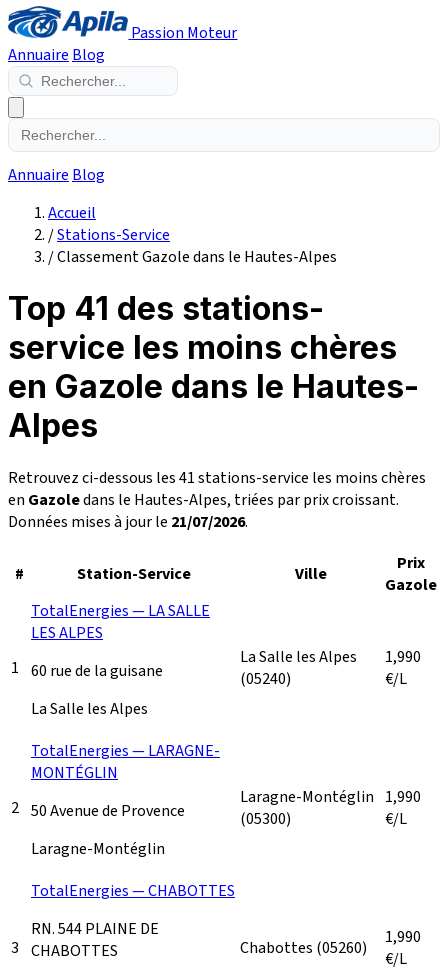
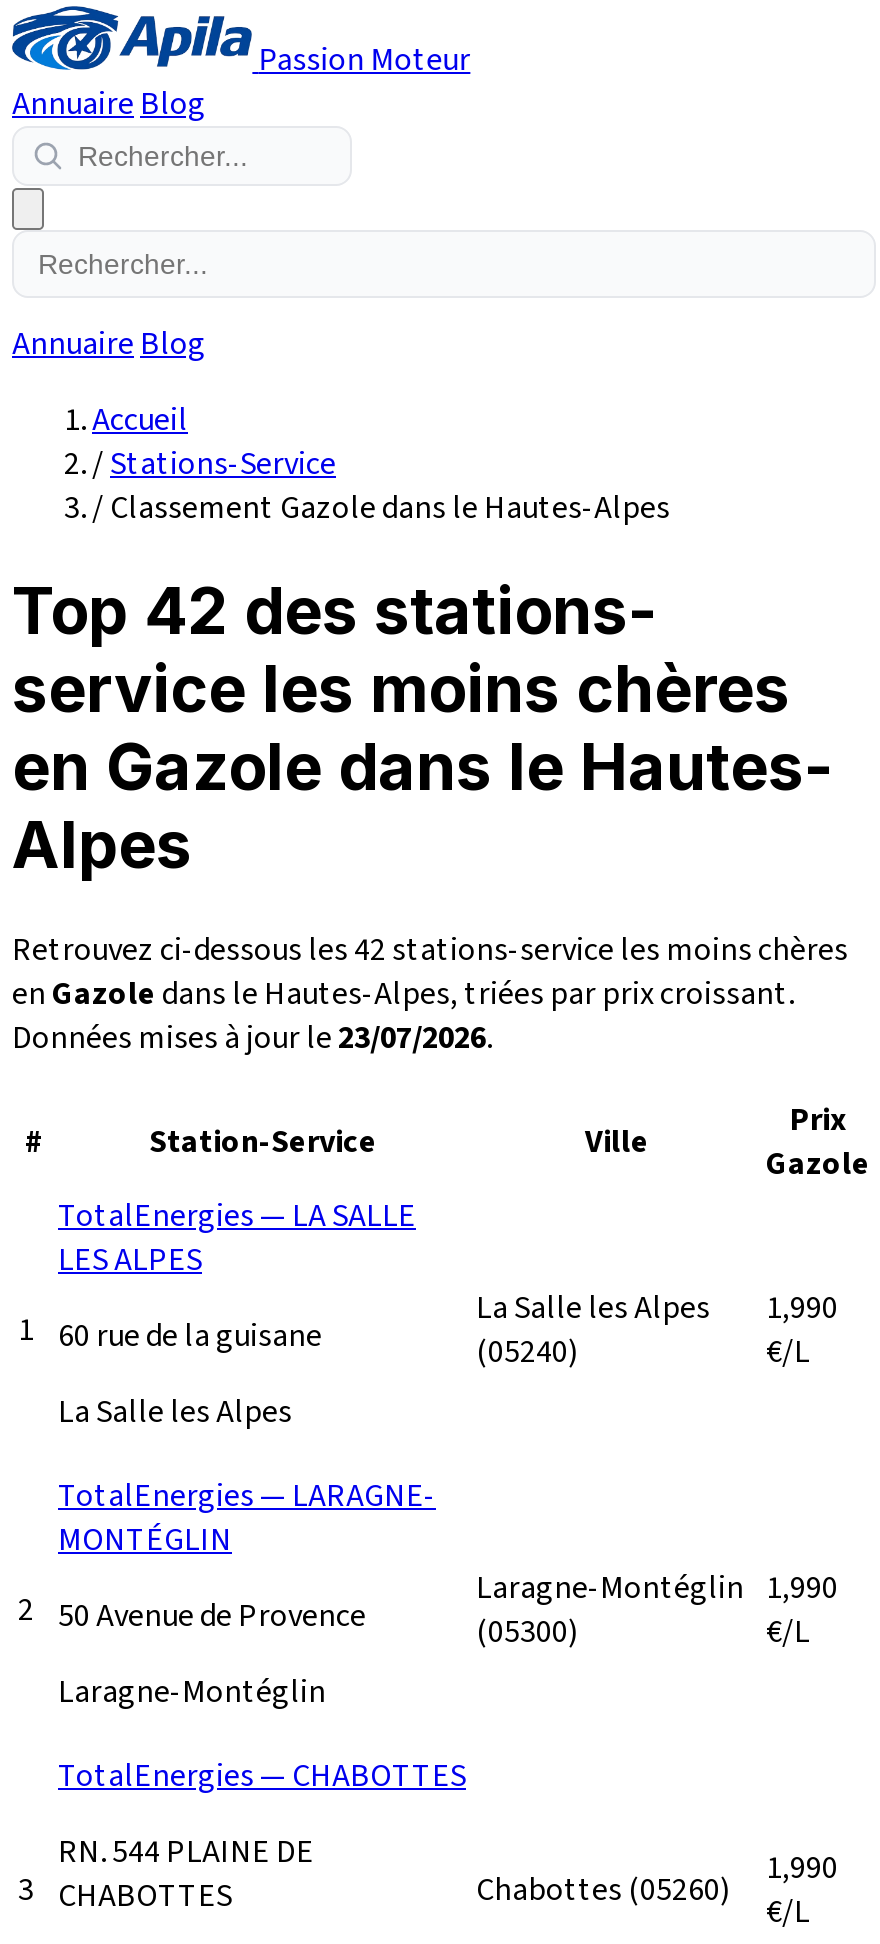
- Top 41 des stations-
+ Top 42 des stations-

- Retrouvez ci-dessous les 41 stations-service les moins chères
+ Retrouvez ci-dessous les 42 stations-service les moins chères

- Données mises à jour le 21/07/2026.
+ Données mises à jour le 23/07/2026.
